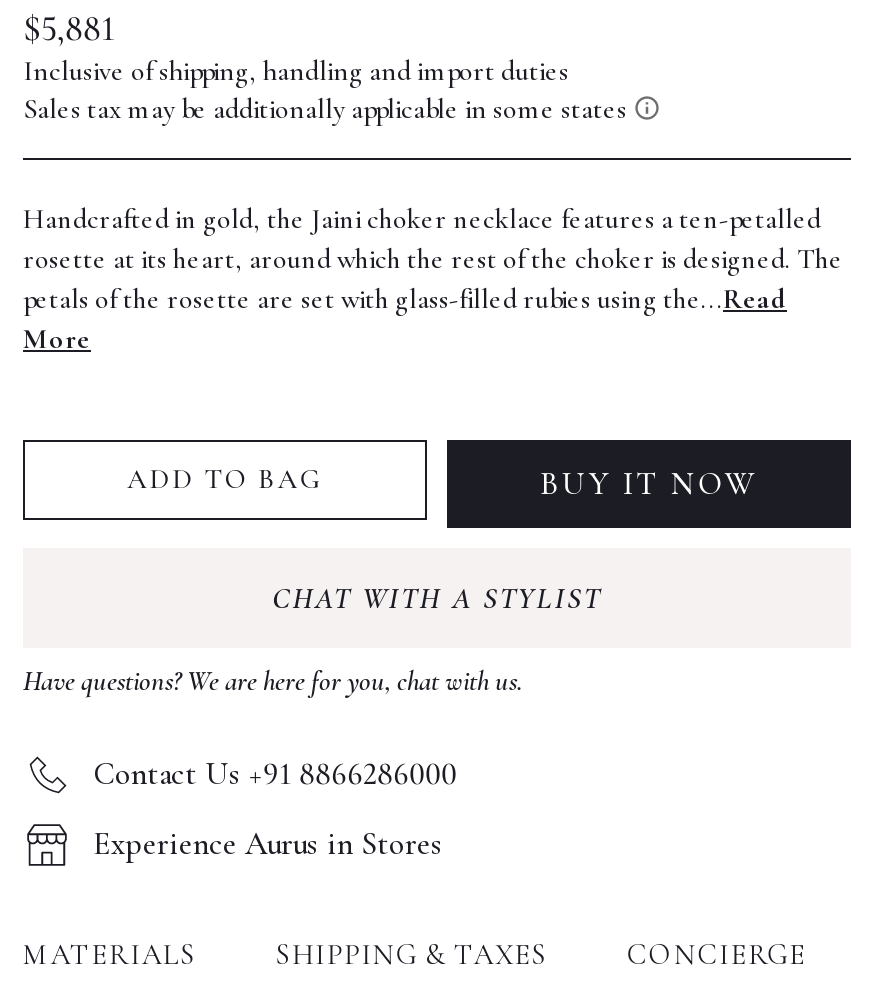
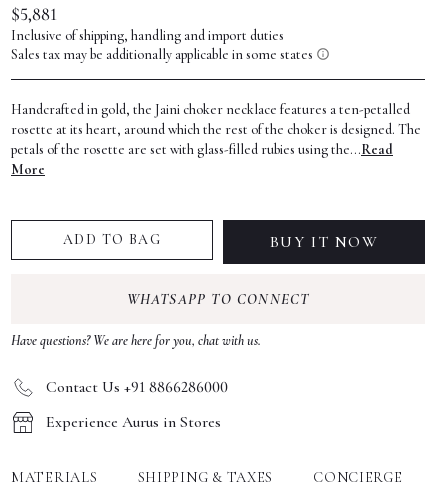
- CHAT WITH A STYLIST
+ WHATSAPP TO CONNECT
